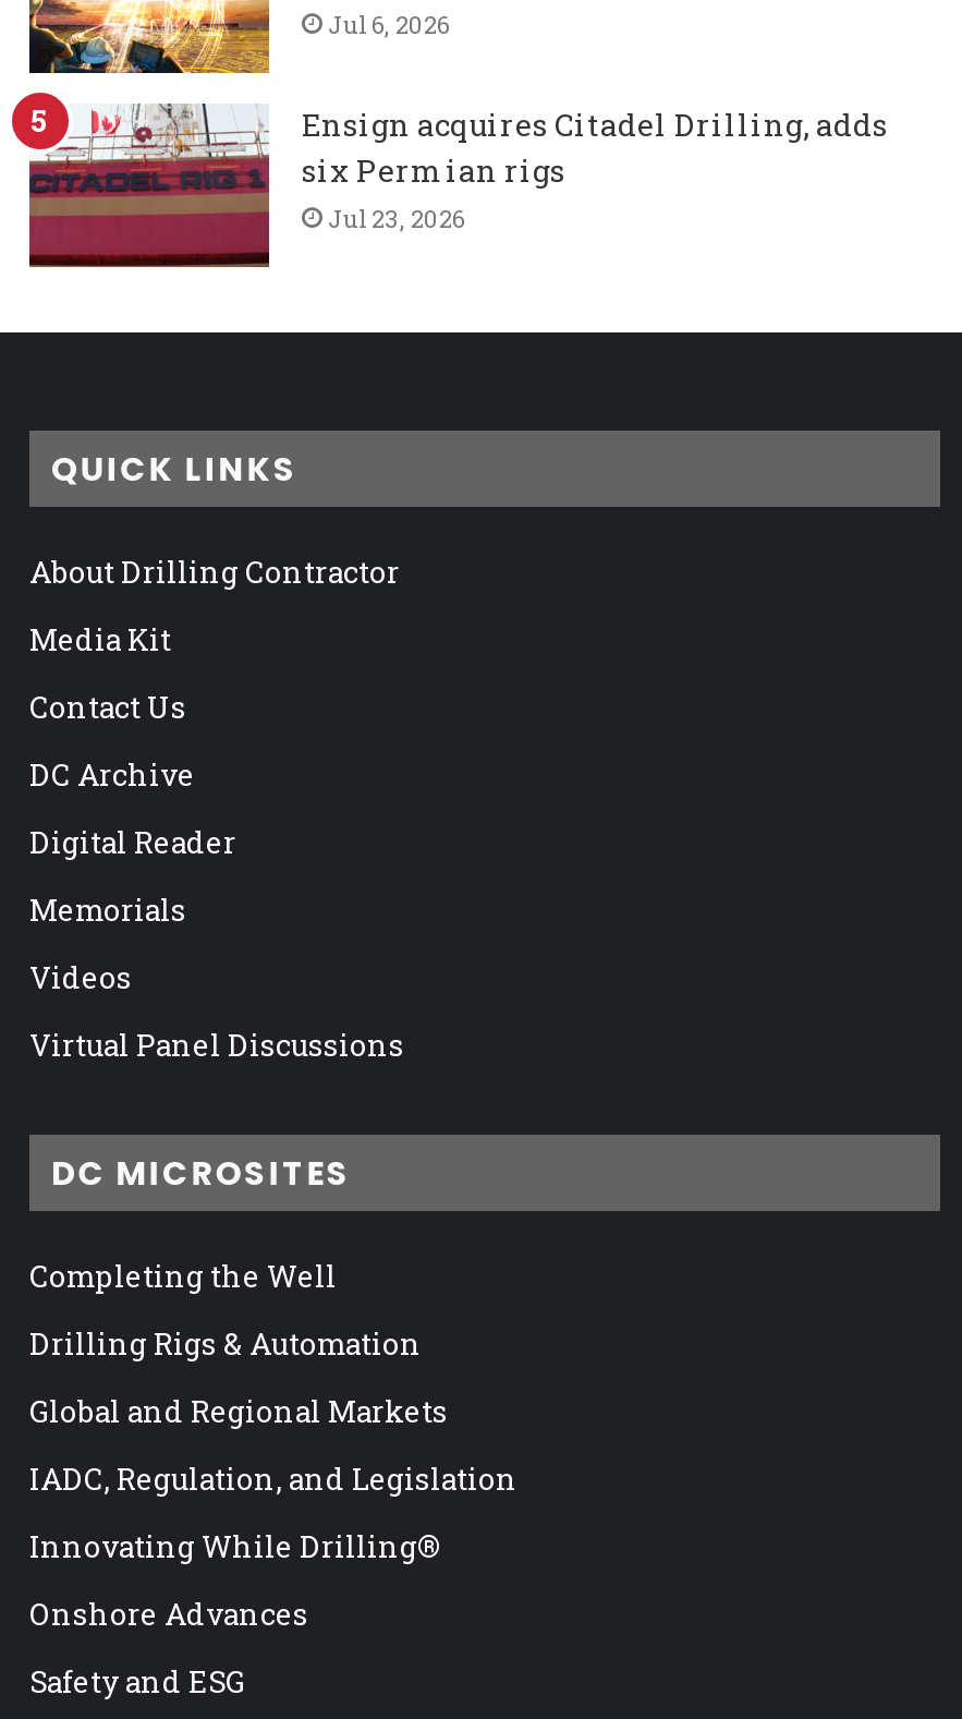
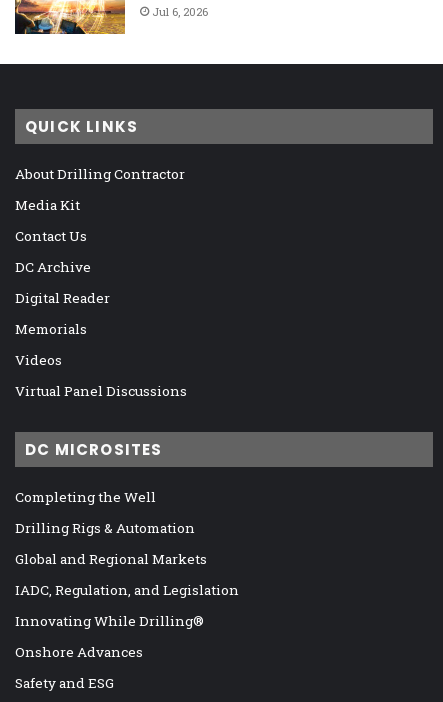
- [image]
- Ensign acquires Citadel Drilling, adds
- six Permian rigs
- Jul 23, 2026
